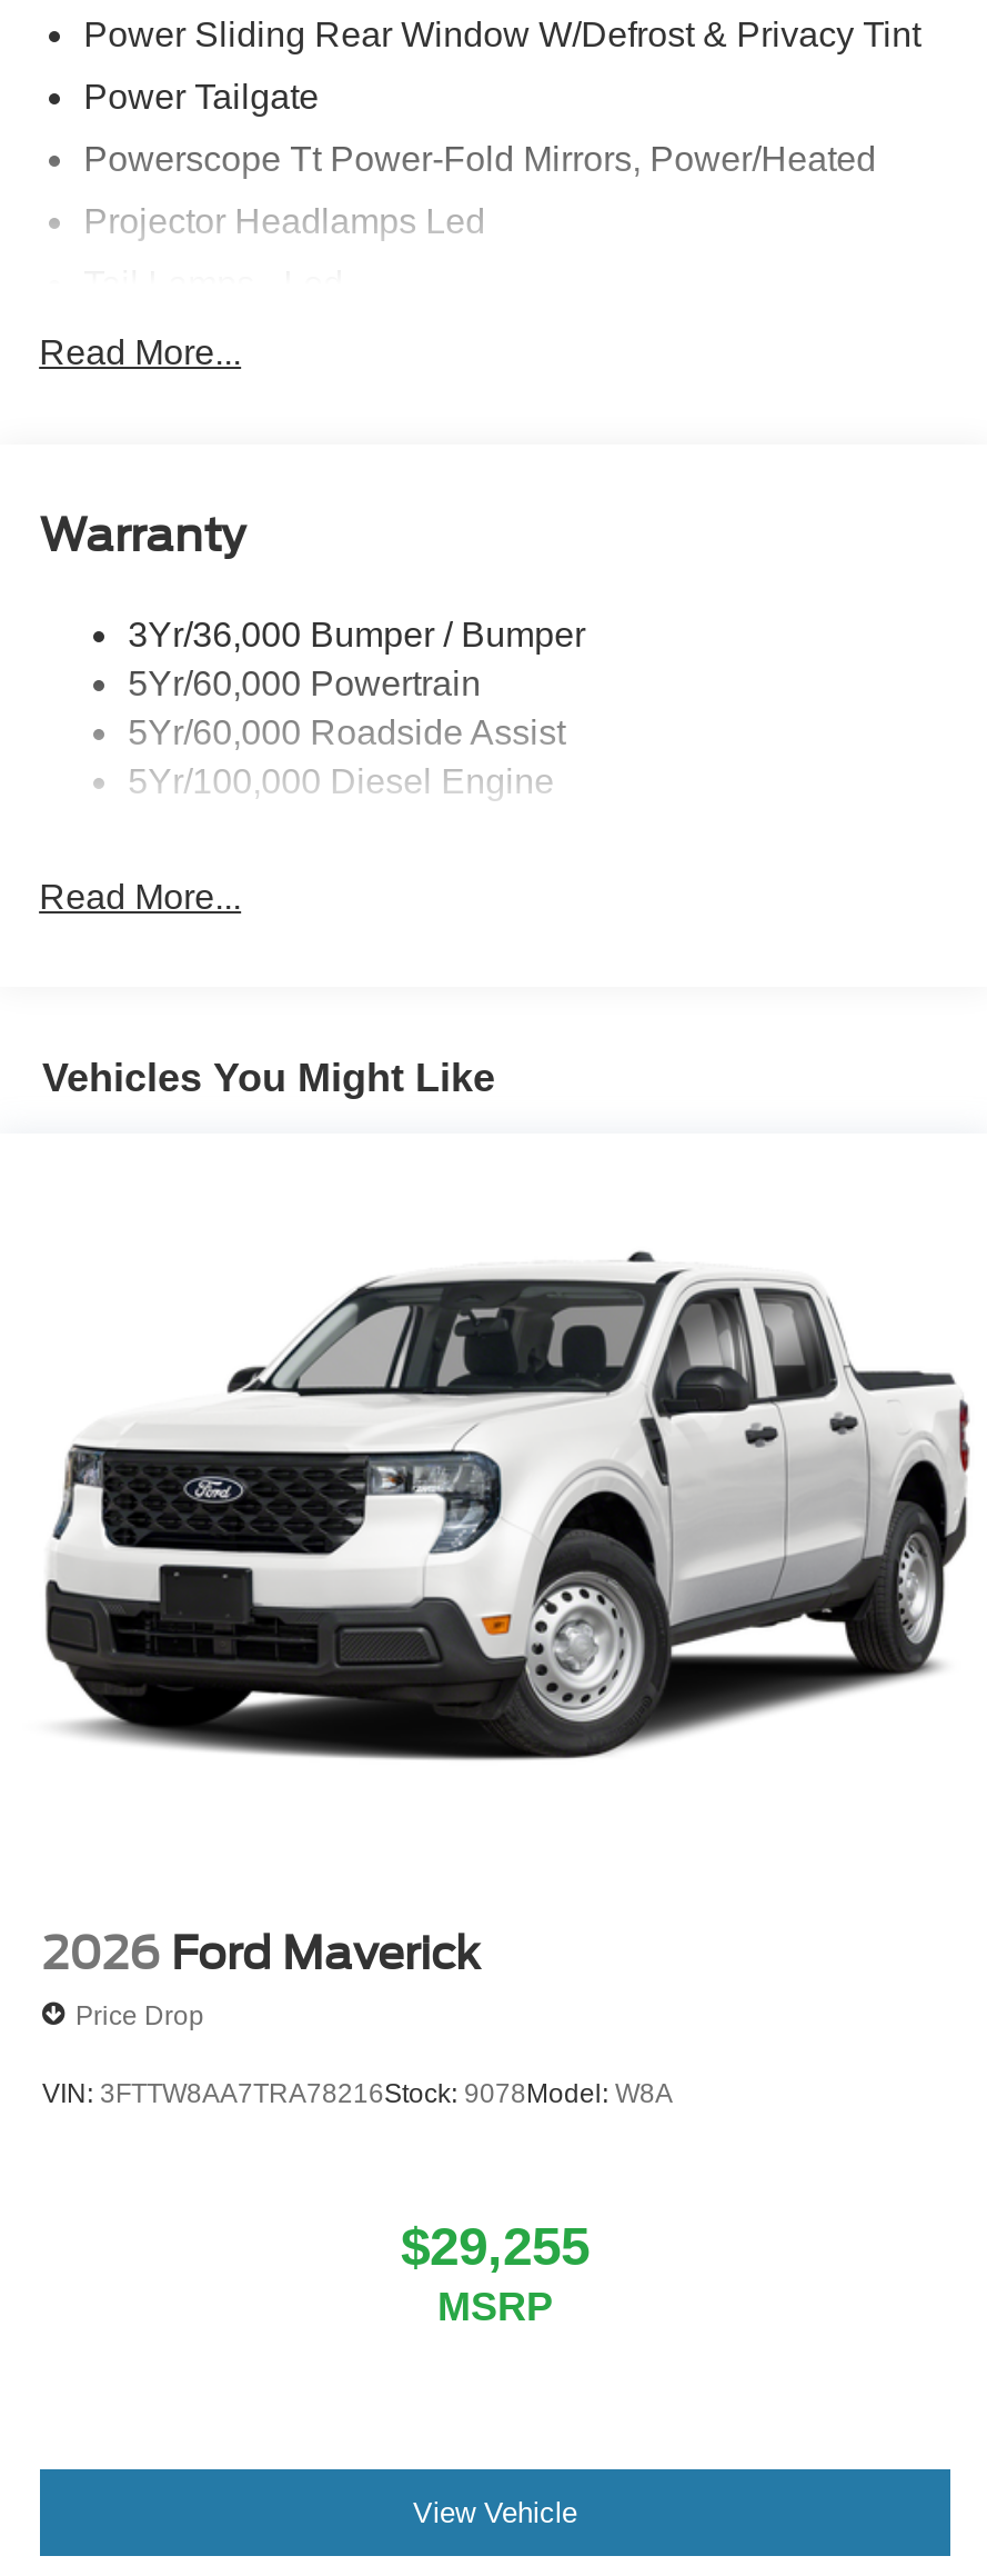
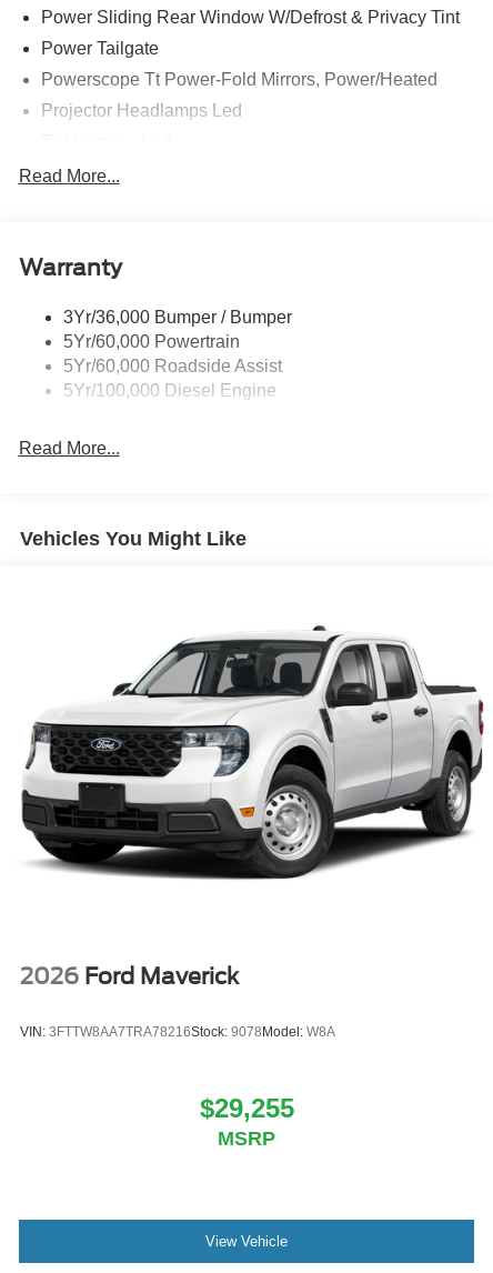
- Price Drop
